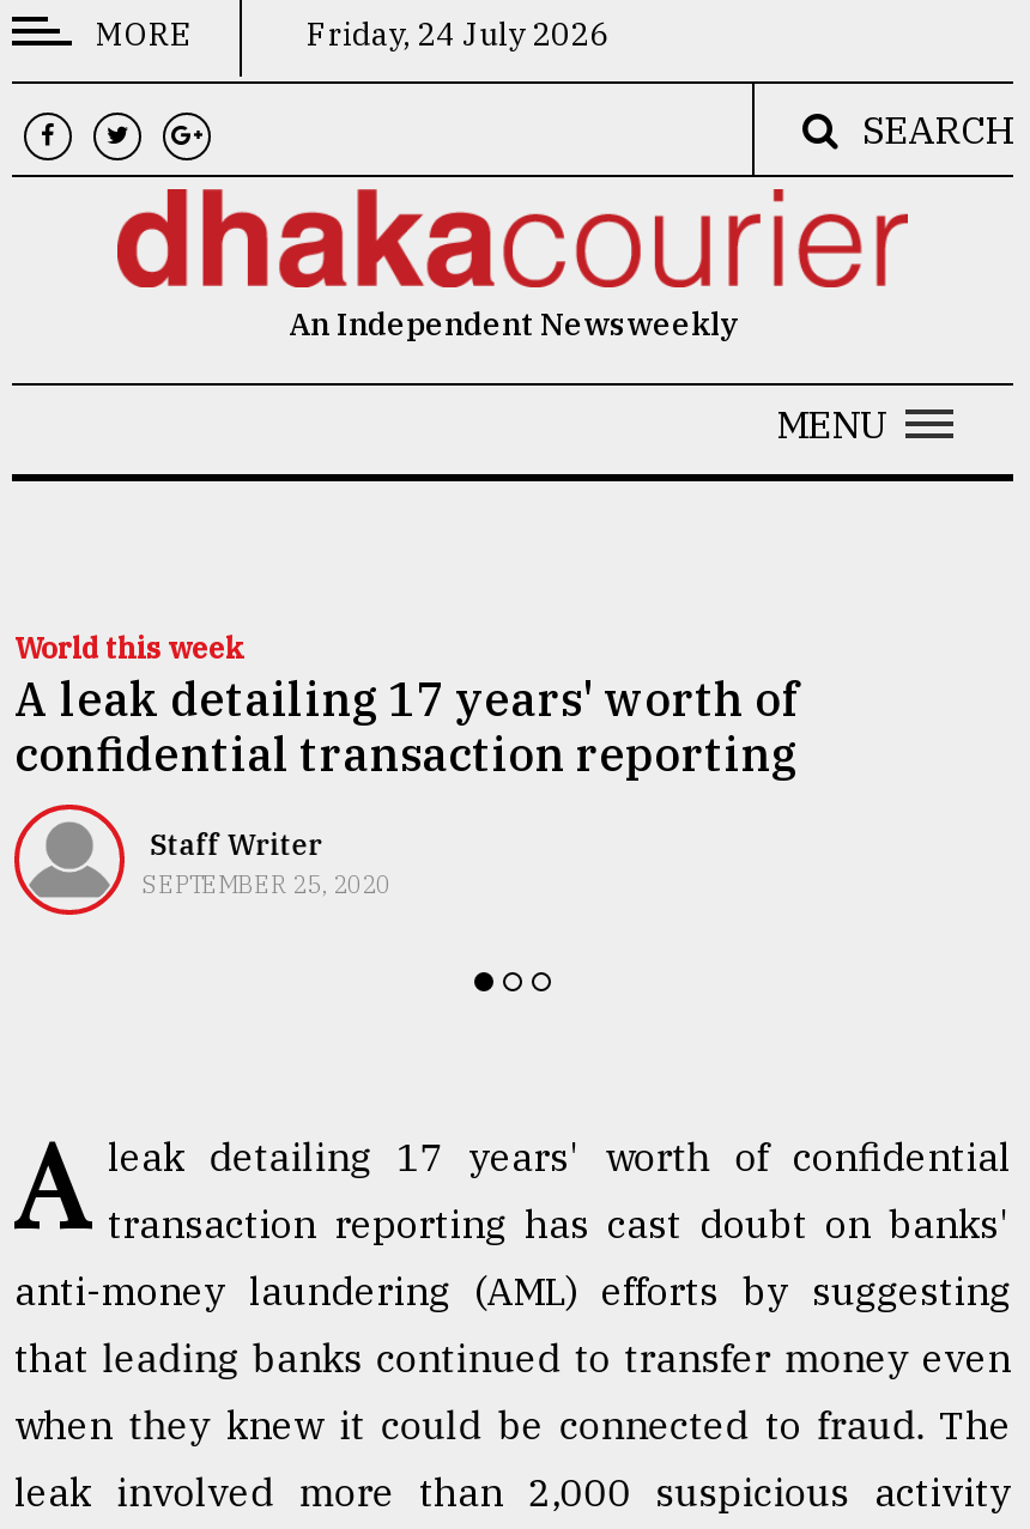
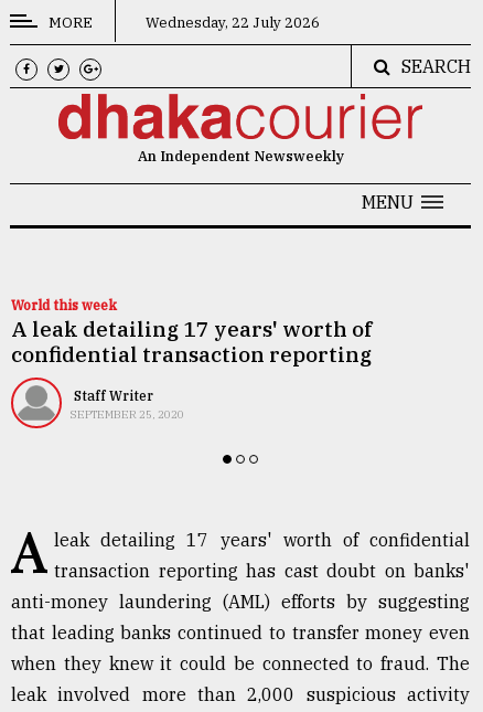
- Friday, 24 July 2026
+ Wednesday, 22 July 2026
